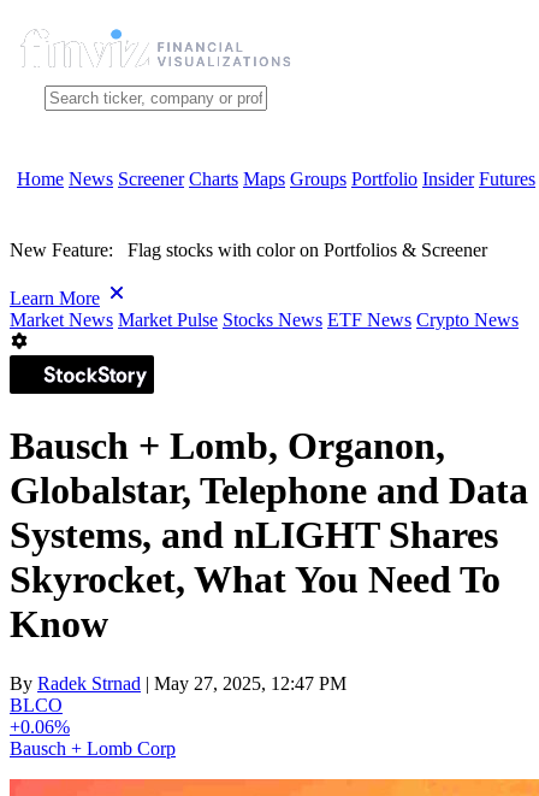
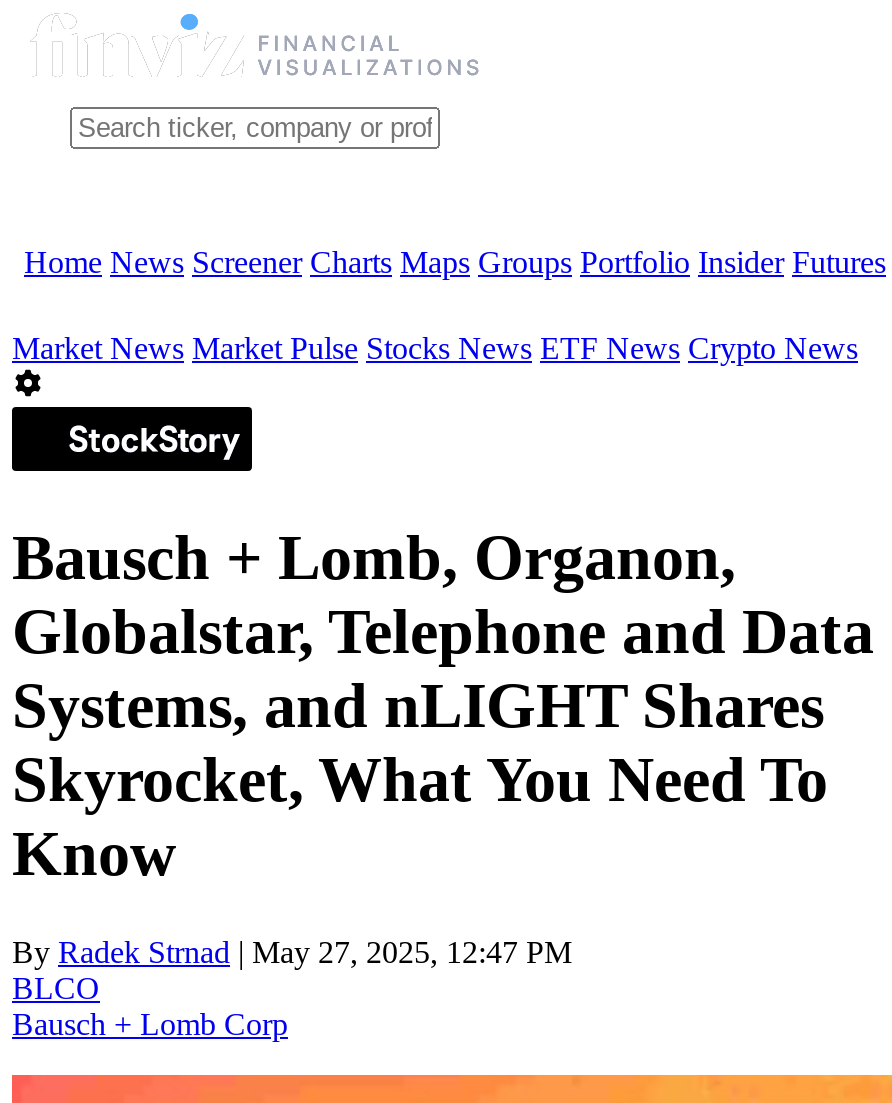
- New Feature: Flag stocks with color on Portfolios & Screener
- Learn More

- +0.06%
